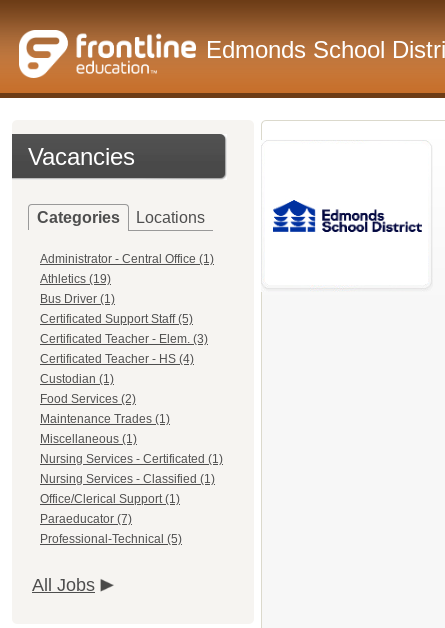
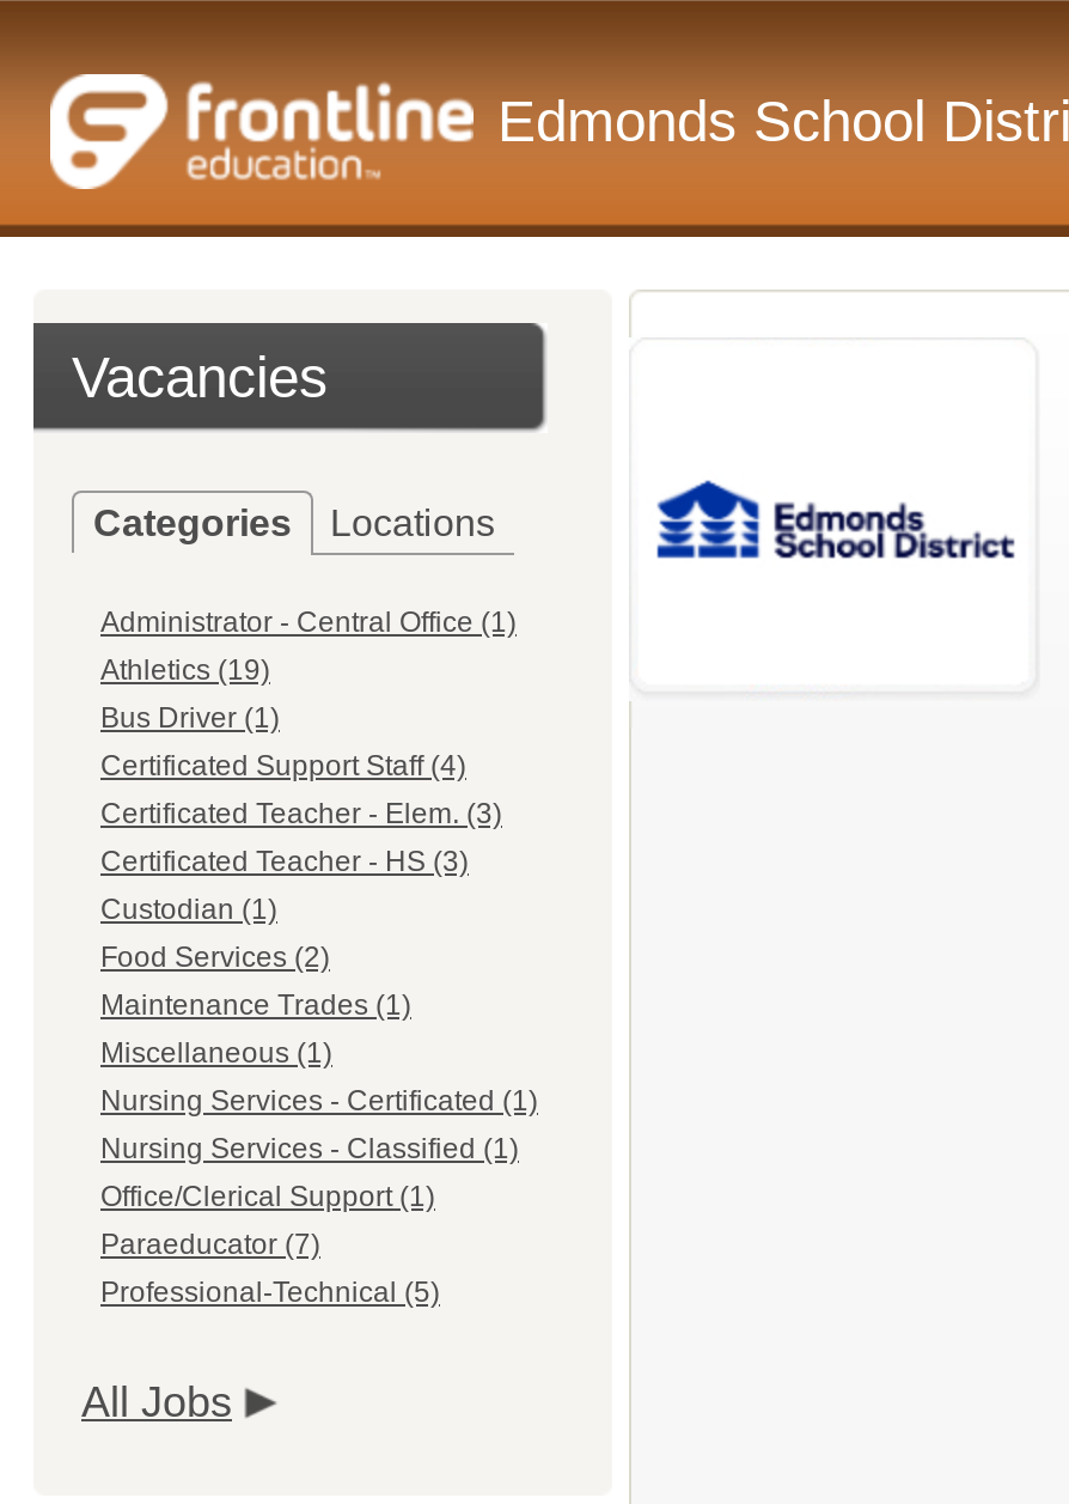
- Certificated Support Staff (5)
+ Certificated Support Staff (4)

- Certificated Teacher - HS (4)
+ Certificated Teacher - HS (3)
